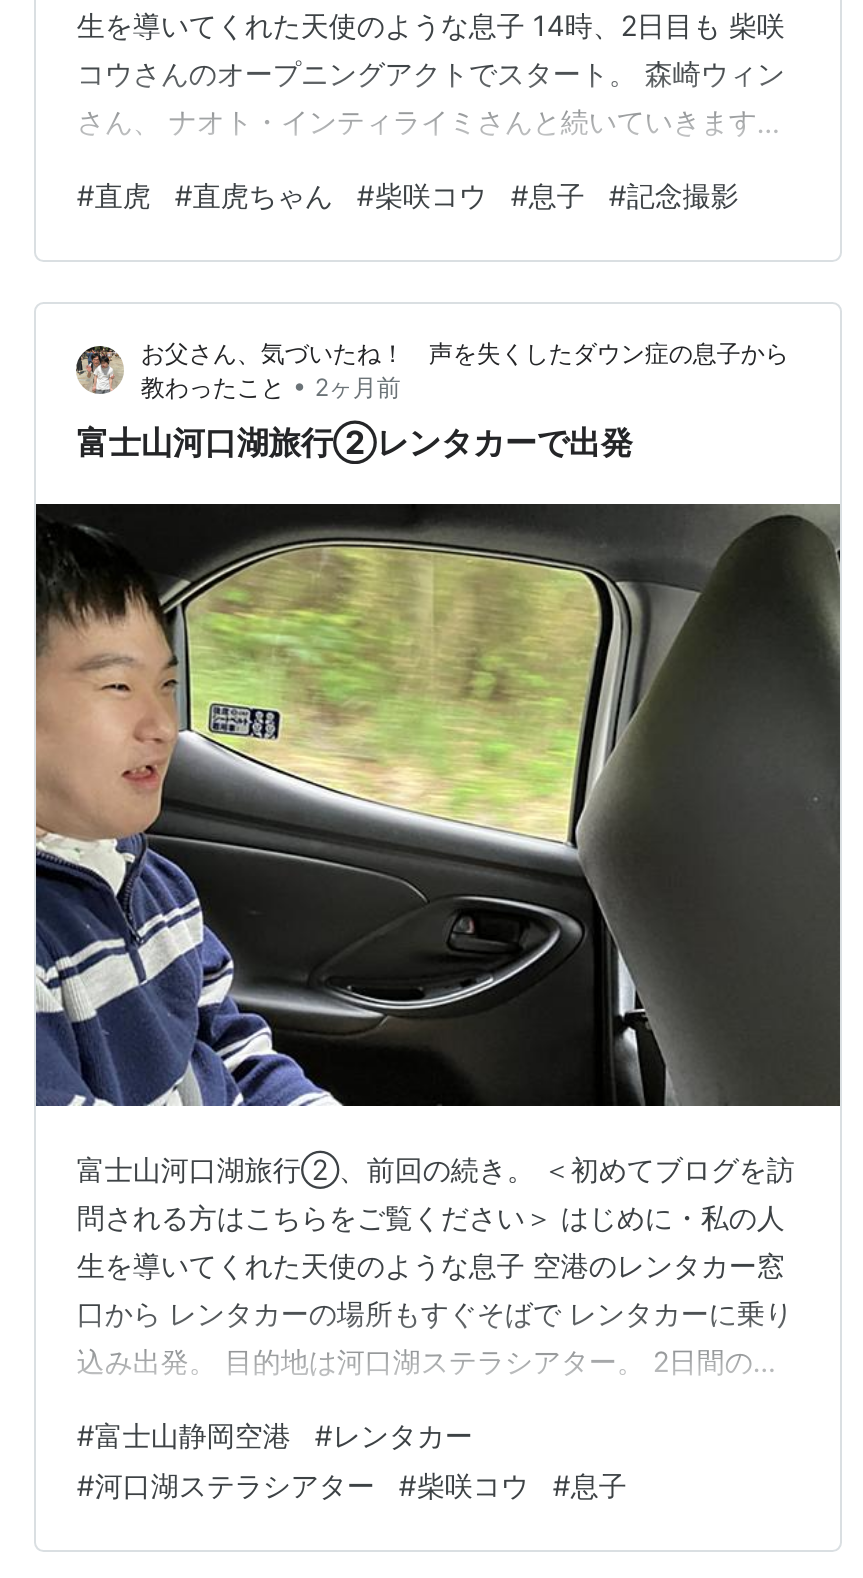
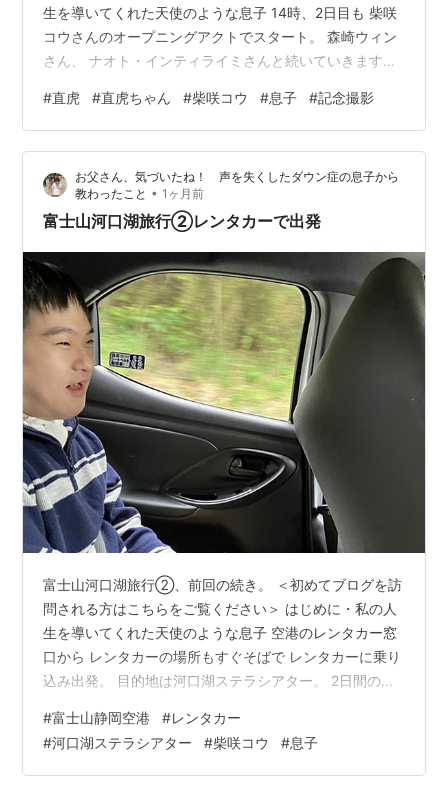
- 教わったこと • 2ヶ月前
+ 教わったこと • 1ヶ月前
